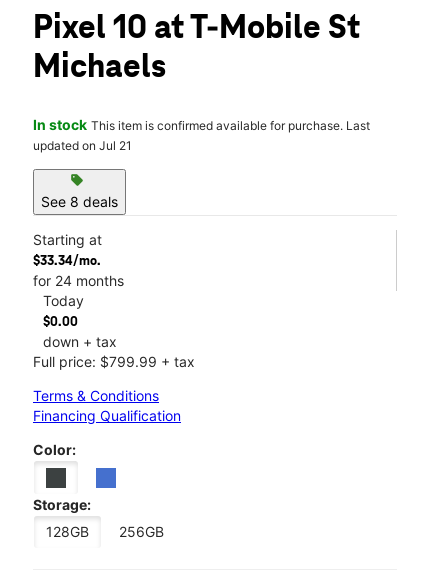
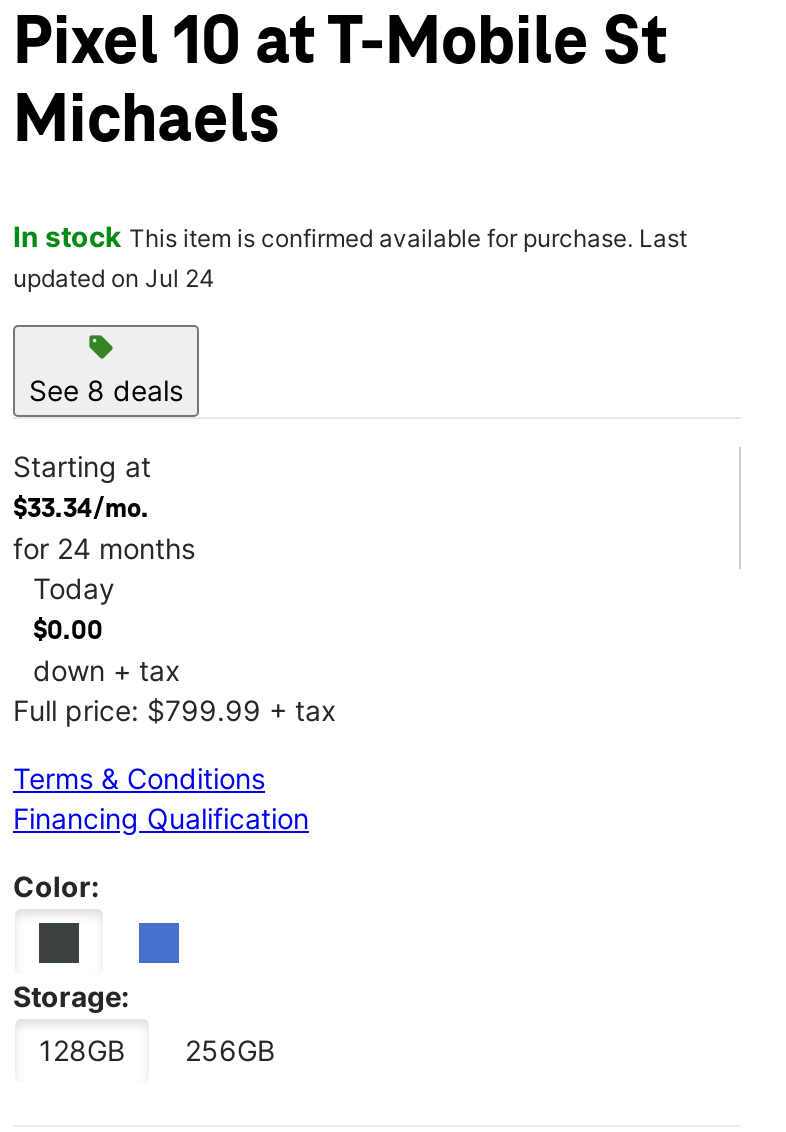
- updated on Jul 21
+ updated on Jul 24
